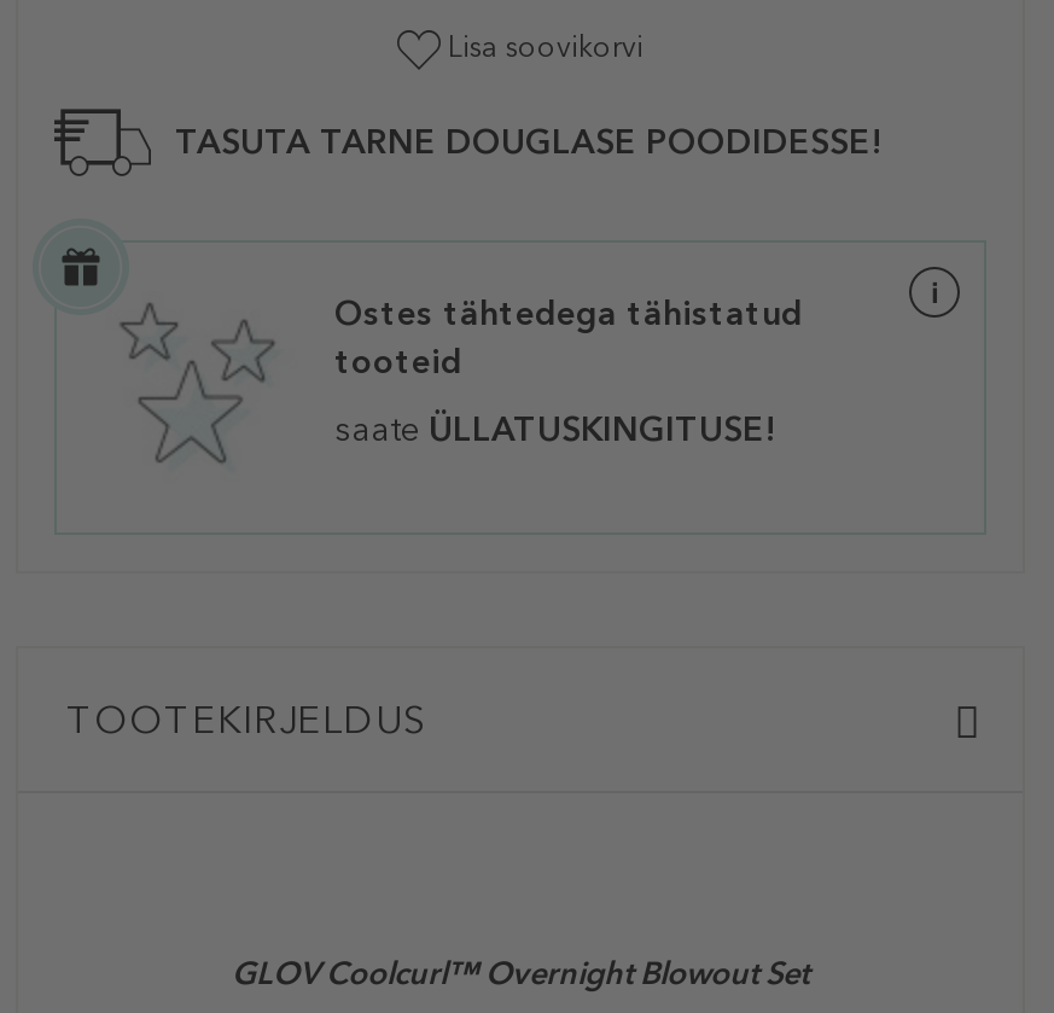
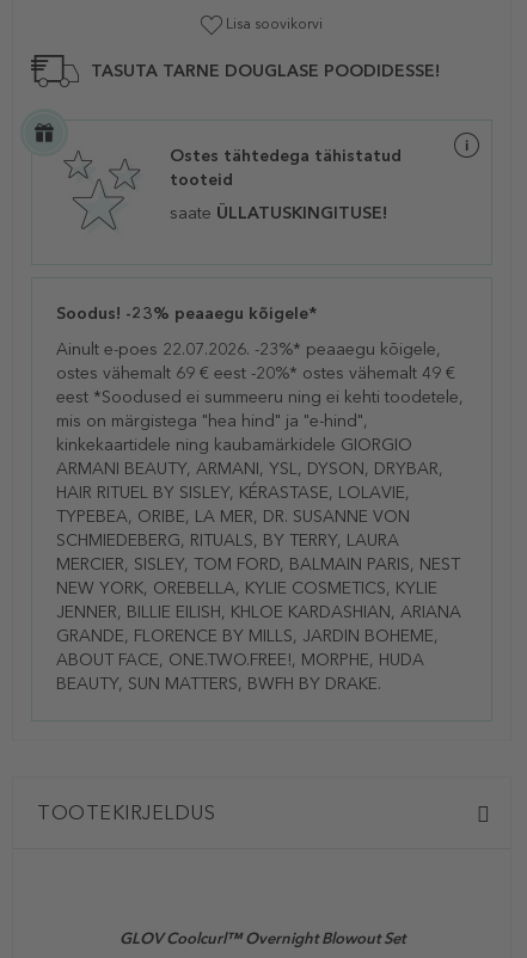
+ Soodus! -23% peaaegu kõigele*
+ Ainult e-poes 22.07.2026. -23%* peaaegu kõigele,
+ ostes vähemalt 69 € eest -20%* ostes vähemalt 49 €
+ eest *Soodused ei summeeru ning ei kehti toodetele,
+ mis on märgistega "hea hind" ja "e-hind",
+ kinkekaartidele ning kaubamärkidele GIORGIO
+ ARMANI BEAUTY, ARMANI, YSL, DYSON, DRYBAR,
+ HAIR RITUEL BY SISLEY, KÉRASTASE, LOLAVIE,
+ TYPEBEA, ORIBE, LA MER, DR. SUSANNE VON
+ SCHMIEDEBERG, RITUALS, BY TERRY, LAURA
+ MERCIER, SISLEY, TOM FORD, BALMAIN PARIS, NEST
+ NEW YORK, OREBELLA, KYLIE COSMETICS, KYLIE
+ JENNER, BILLIE EILISH, KHLOE KARDASHIAN, ARIANA
+ GRANDE, FLORENCE BY MILLS, JARDIN BOHEME,
+ ABOUT FACE, ONE.TWO.FREE!, MORPHE, HUDA
+ BEAUTY, SUN MATTERS, BWFH BY DRAKE.
